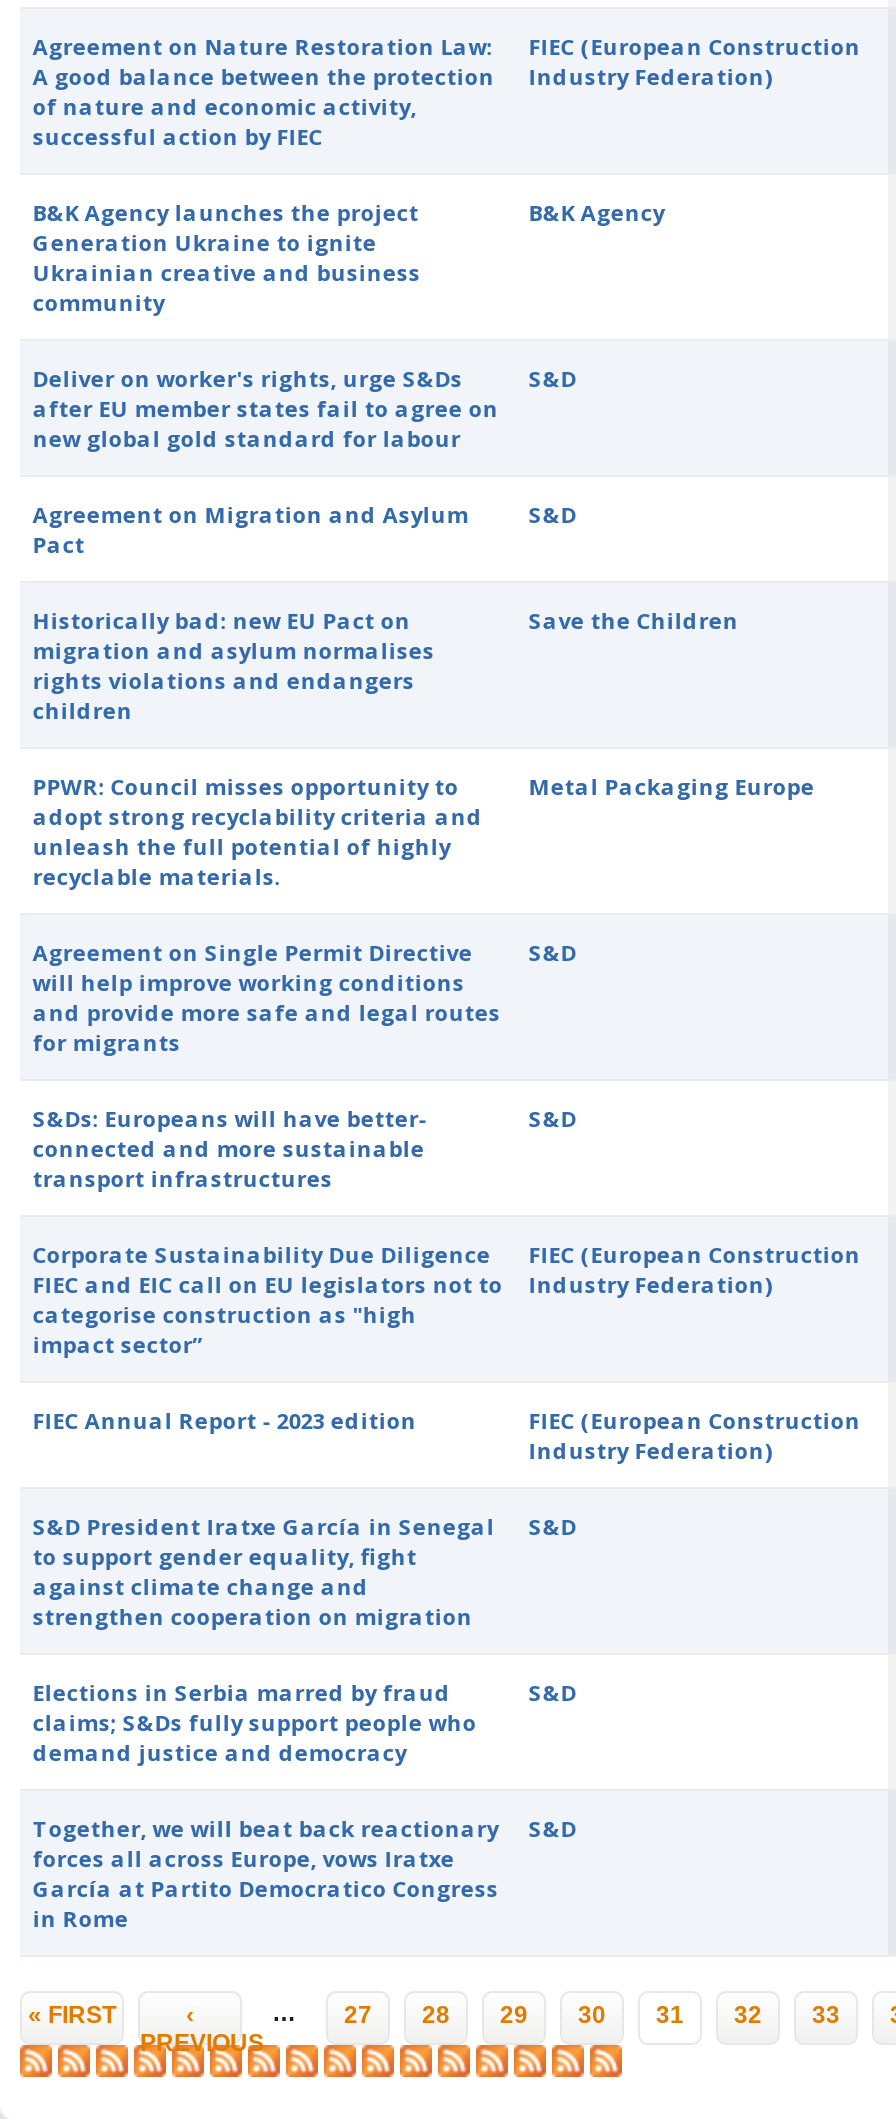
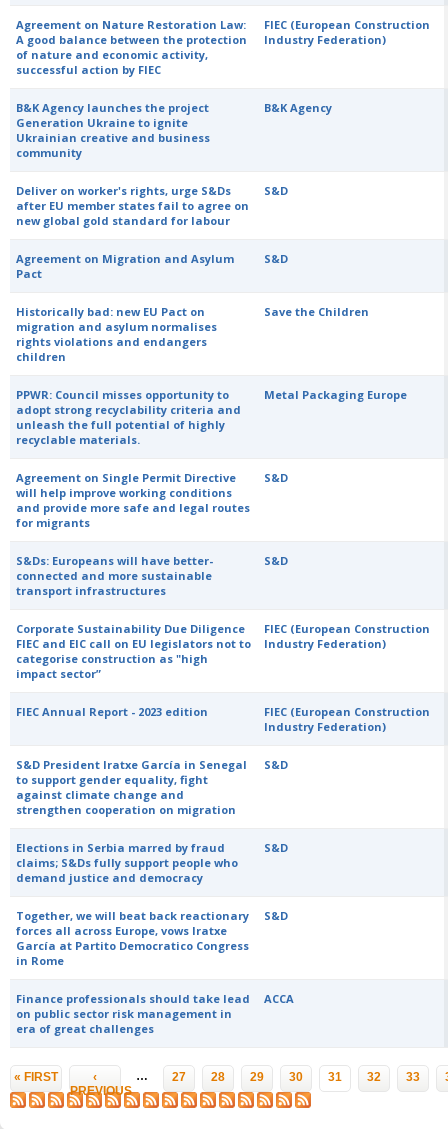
+ Finance professionals should take lead
+ on public sector risk management in
+ era of great challenges

+ ACCA
